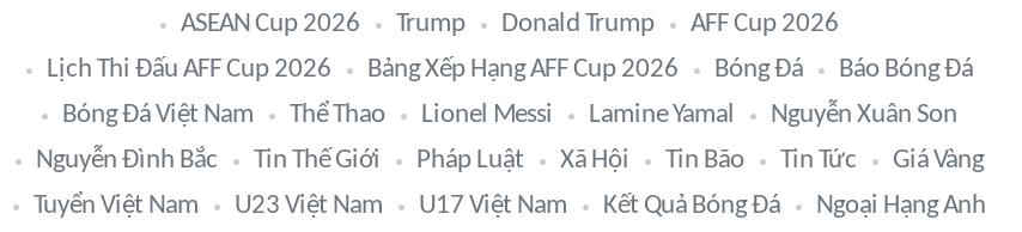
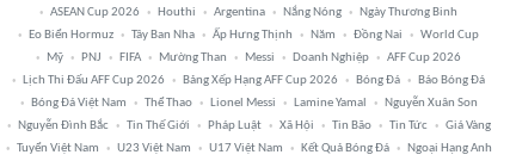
- Trump
- Donald Trump
+ Houthi
+ Argentina
+ Nắng Nóng
+ Ngày Thương Binh
+ Eo Biển Hormuz
+ Tây Ban Nha
+ Ấp Hưng Thịnh
+ Năm
+ Đồng Nai
+ World Cup
+ Mỹ
+ PNJ
+ FIFA
+ Mường Than
+ Messi
+ Doanh Nghiệp
